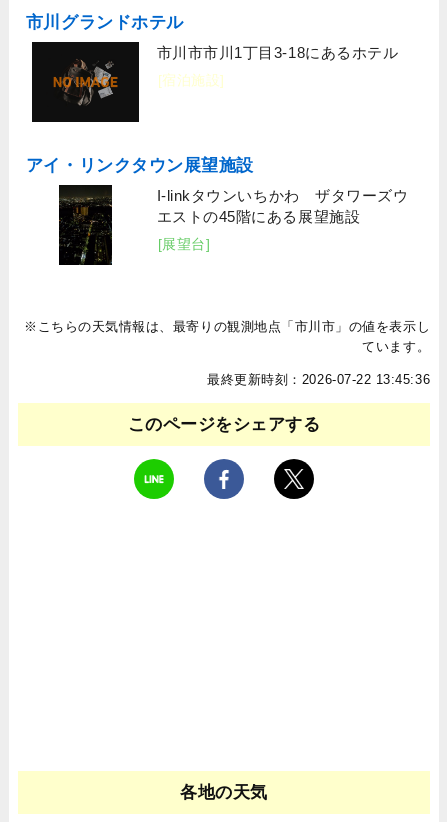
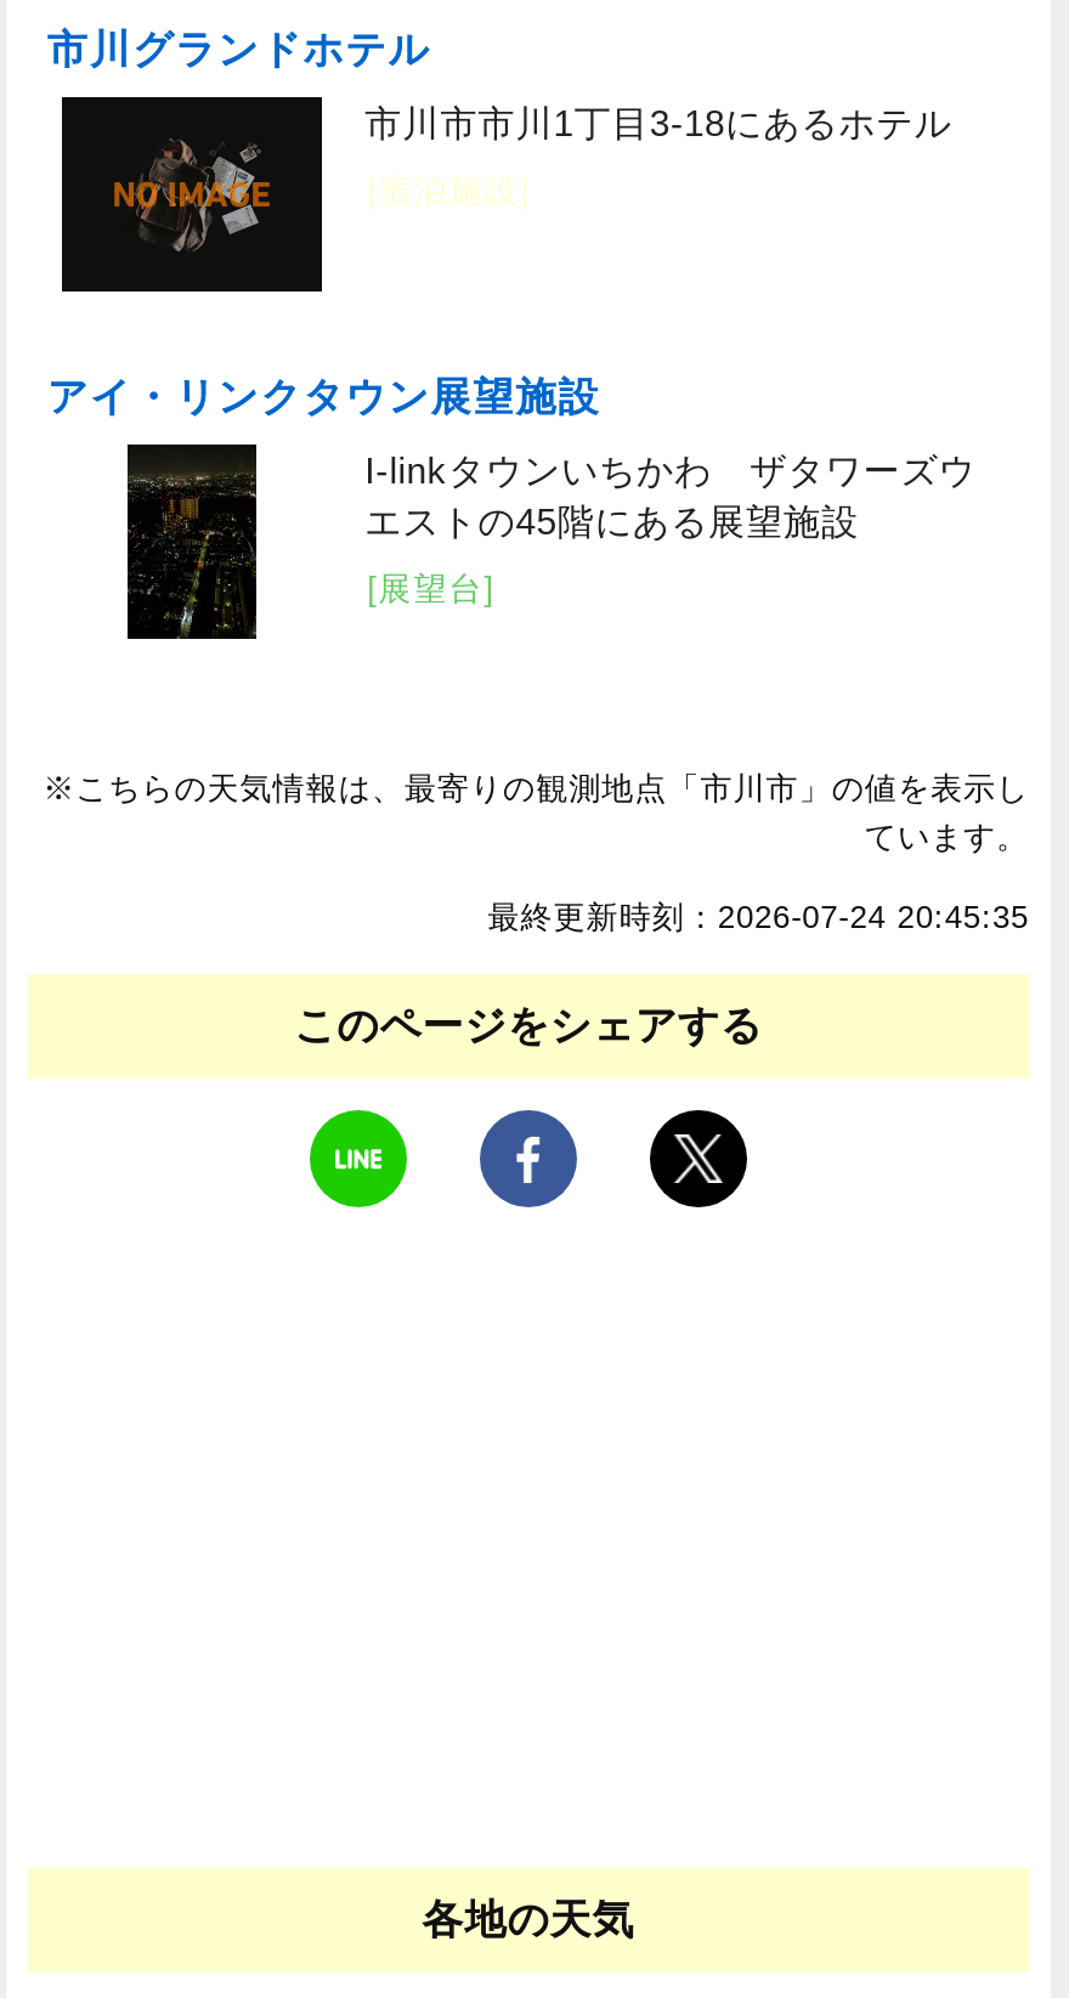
- 最終更新時刻：2026-07-22 13:45:36
+ 最終更新時刻：2026-07-24 20:45:35
